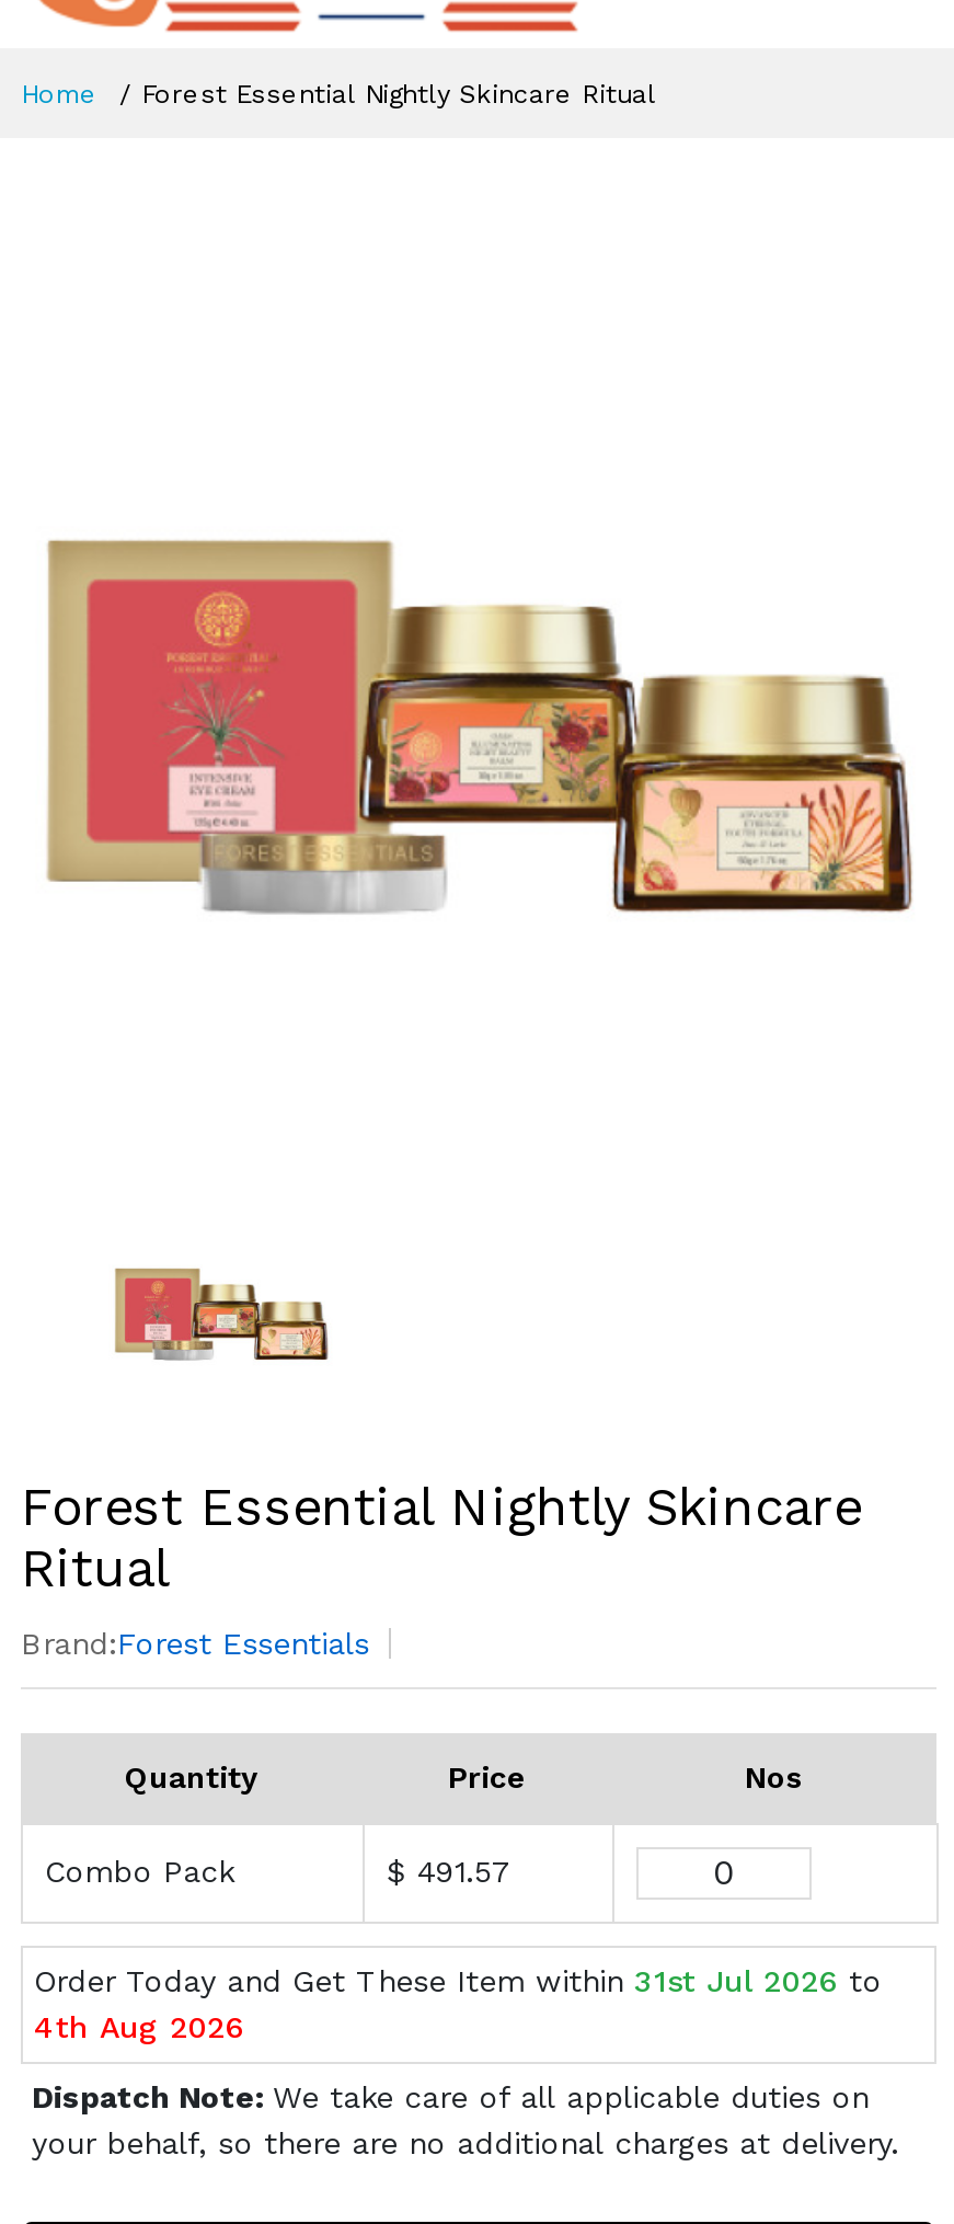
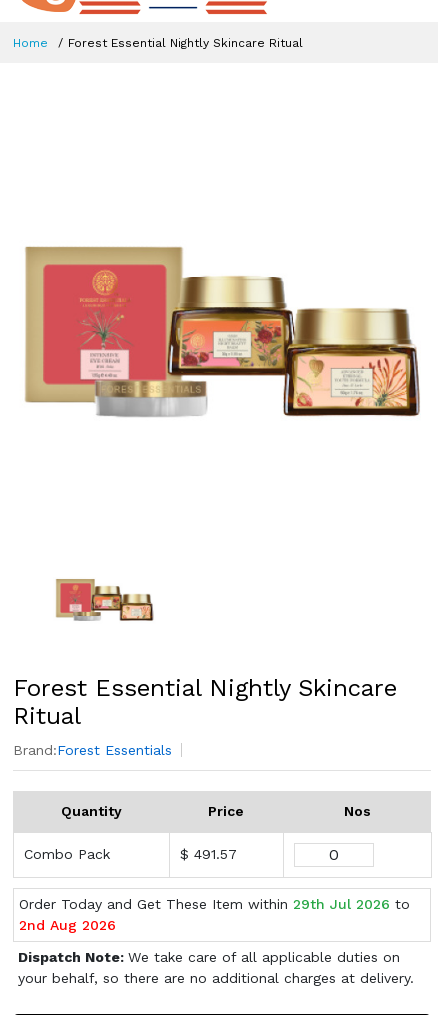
- Order Today and Get These Item within 31st Jul 2026 to
+ Order Today and Get These Item within 29th Jul 2026 to

- 4th Aug 2026
+ 2nd Aug 2026
